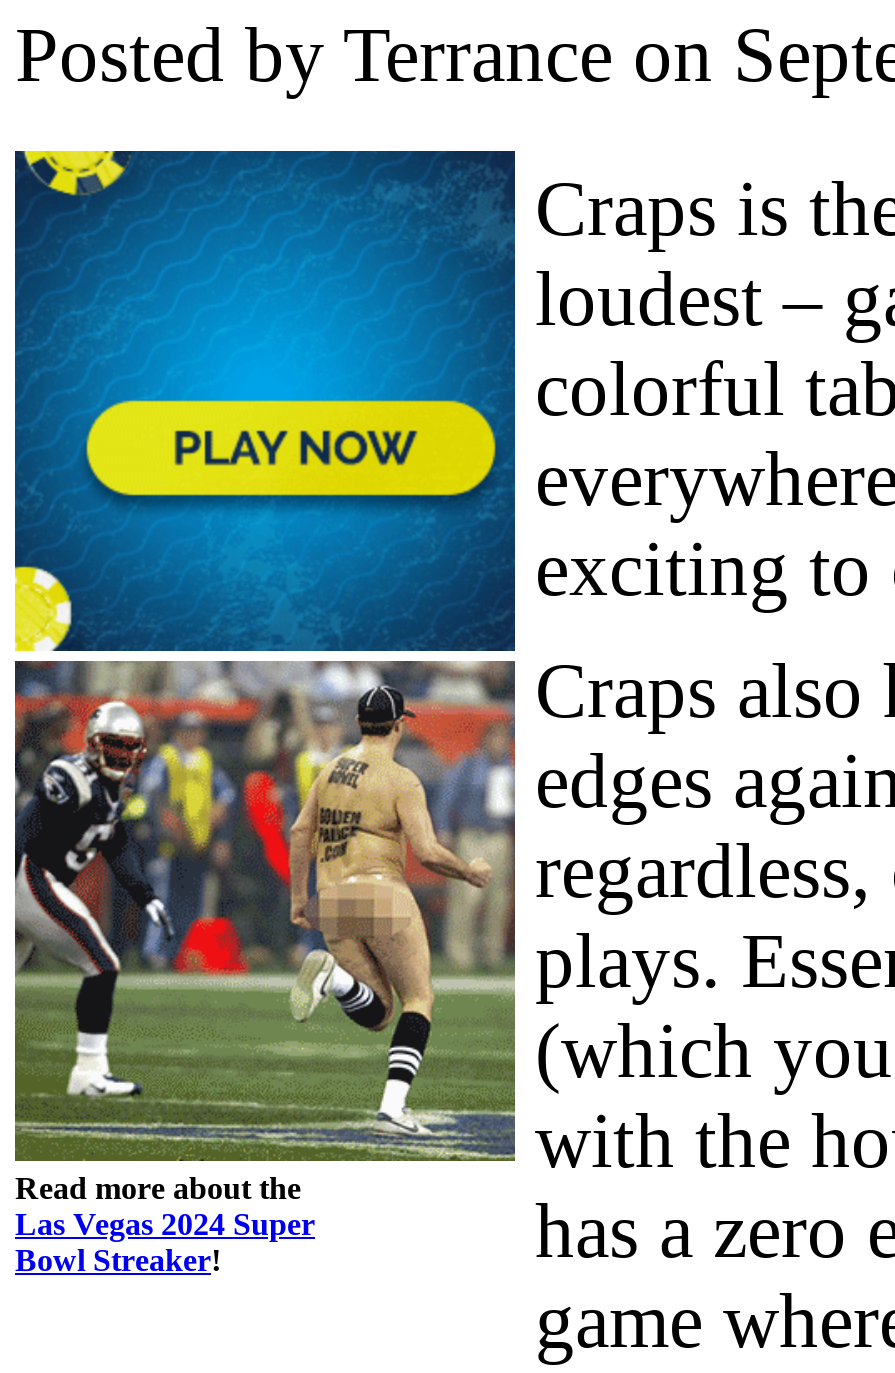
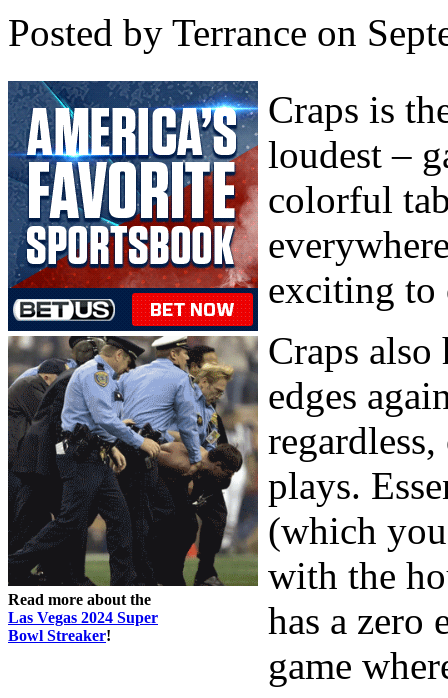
- [image]
+ [image]
